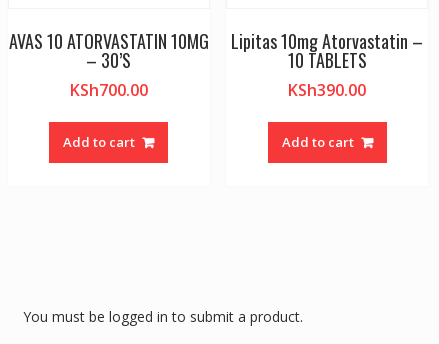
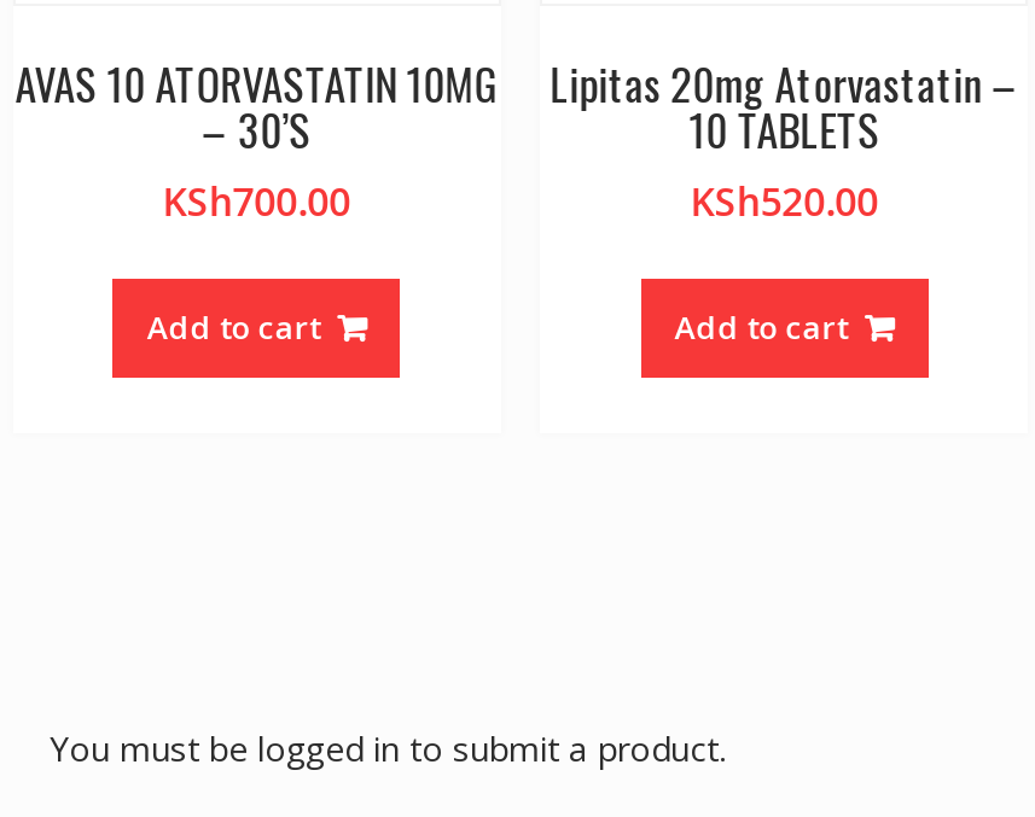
- Lipitas 10mg Atorvastatin –
+ Lipitas 20mg Atorvastatin –

- KSh390.00
+ KSh520.00
